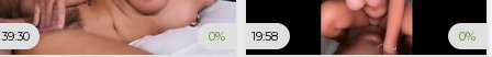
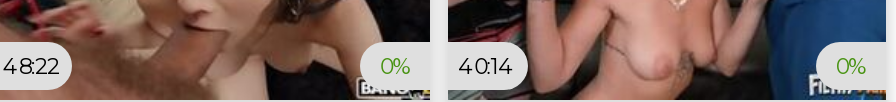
- 39:30
+ 48:22

- 0% 19:58
+ 0% 40:14
